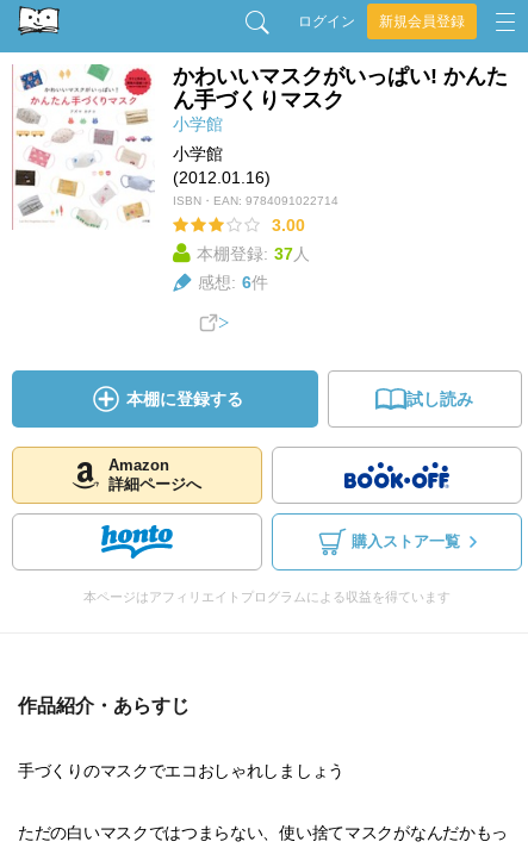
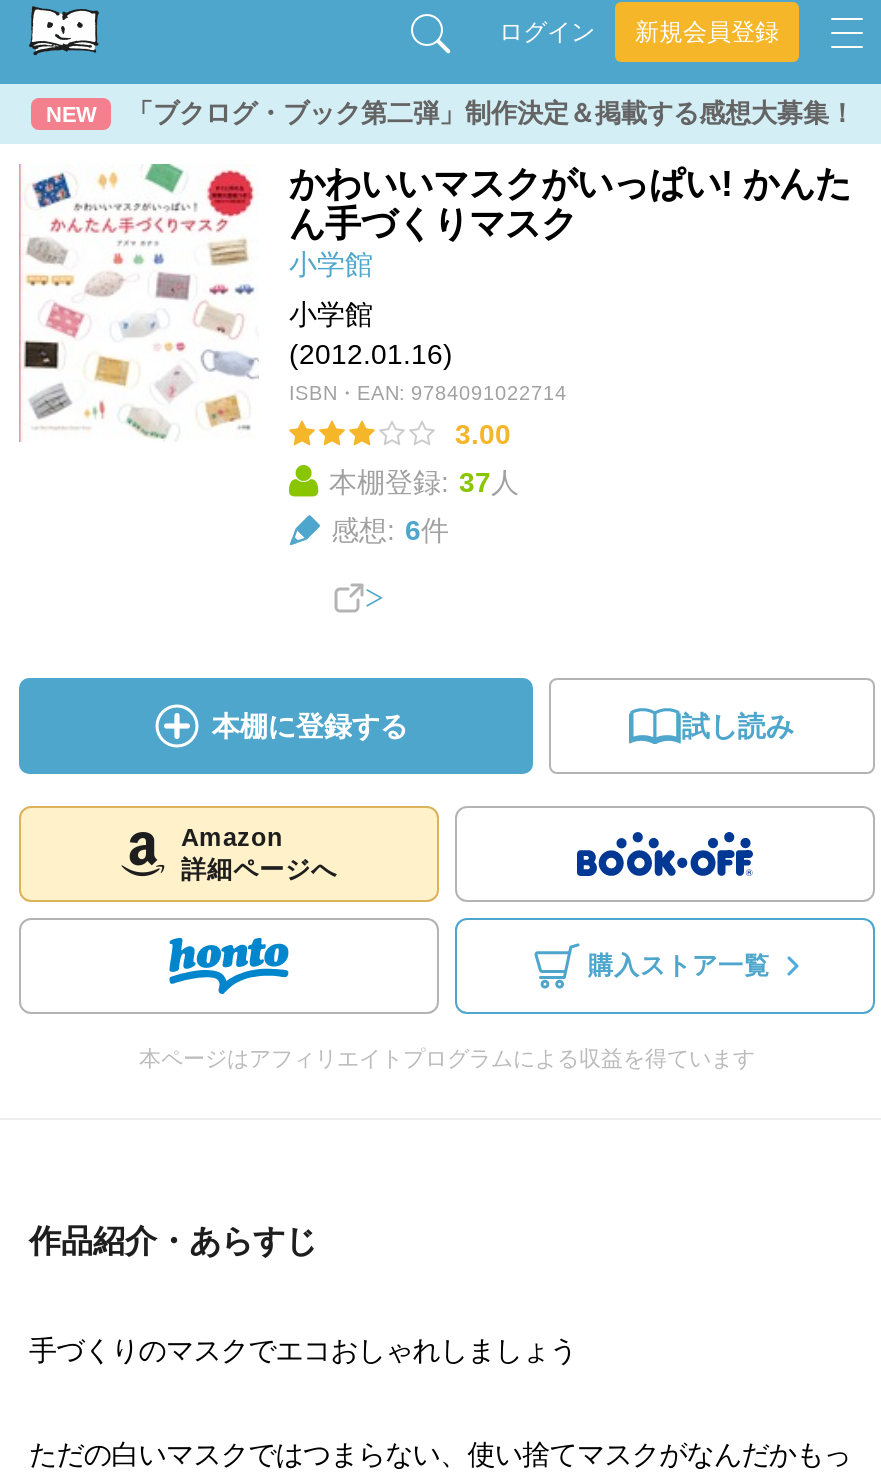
+ NEW
+ 「ブクログ・ブック第二弾」制作決定＆掲載する感想大募集！
